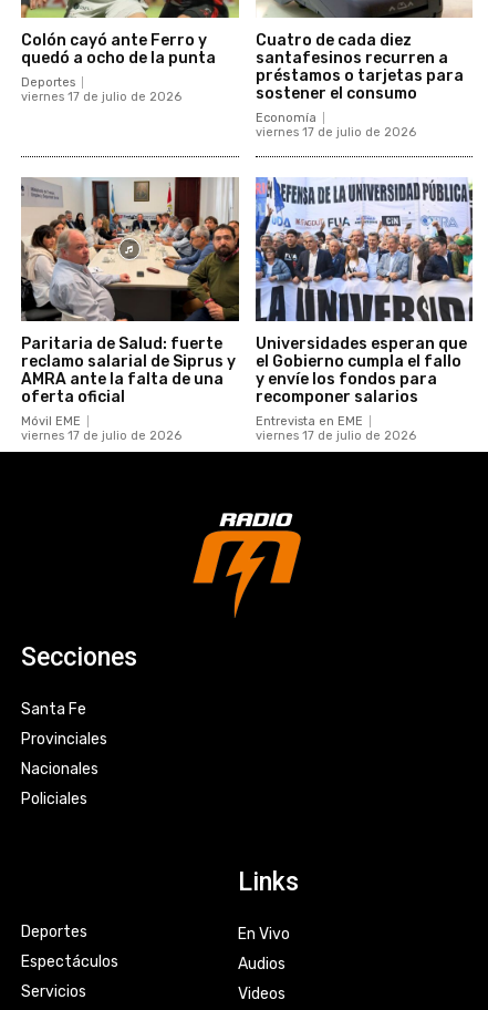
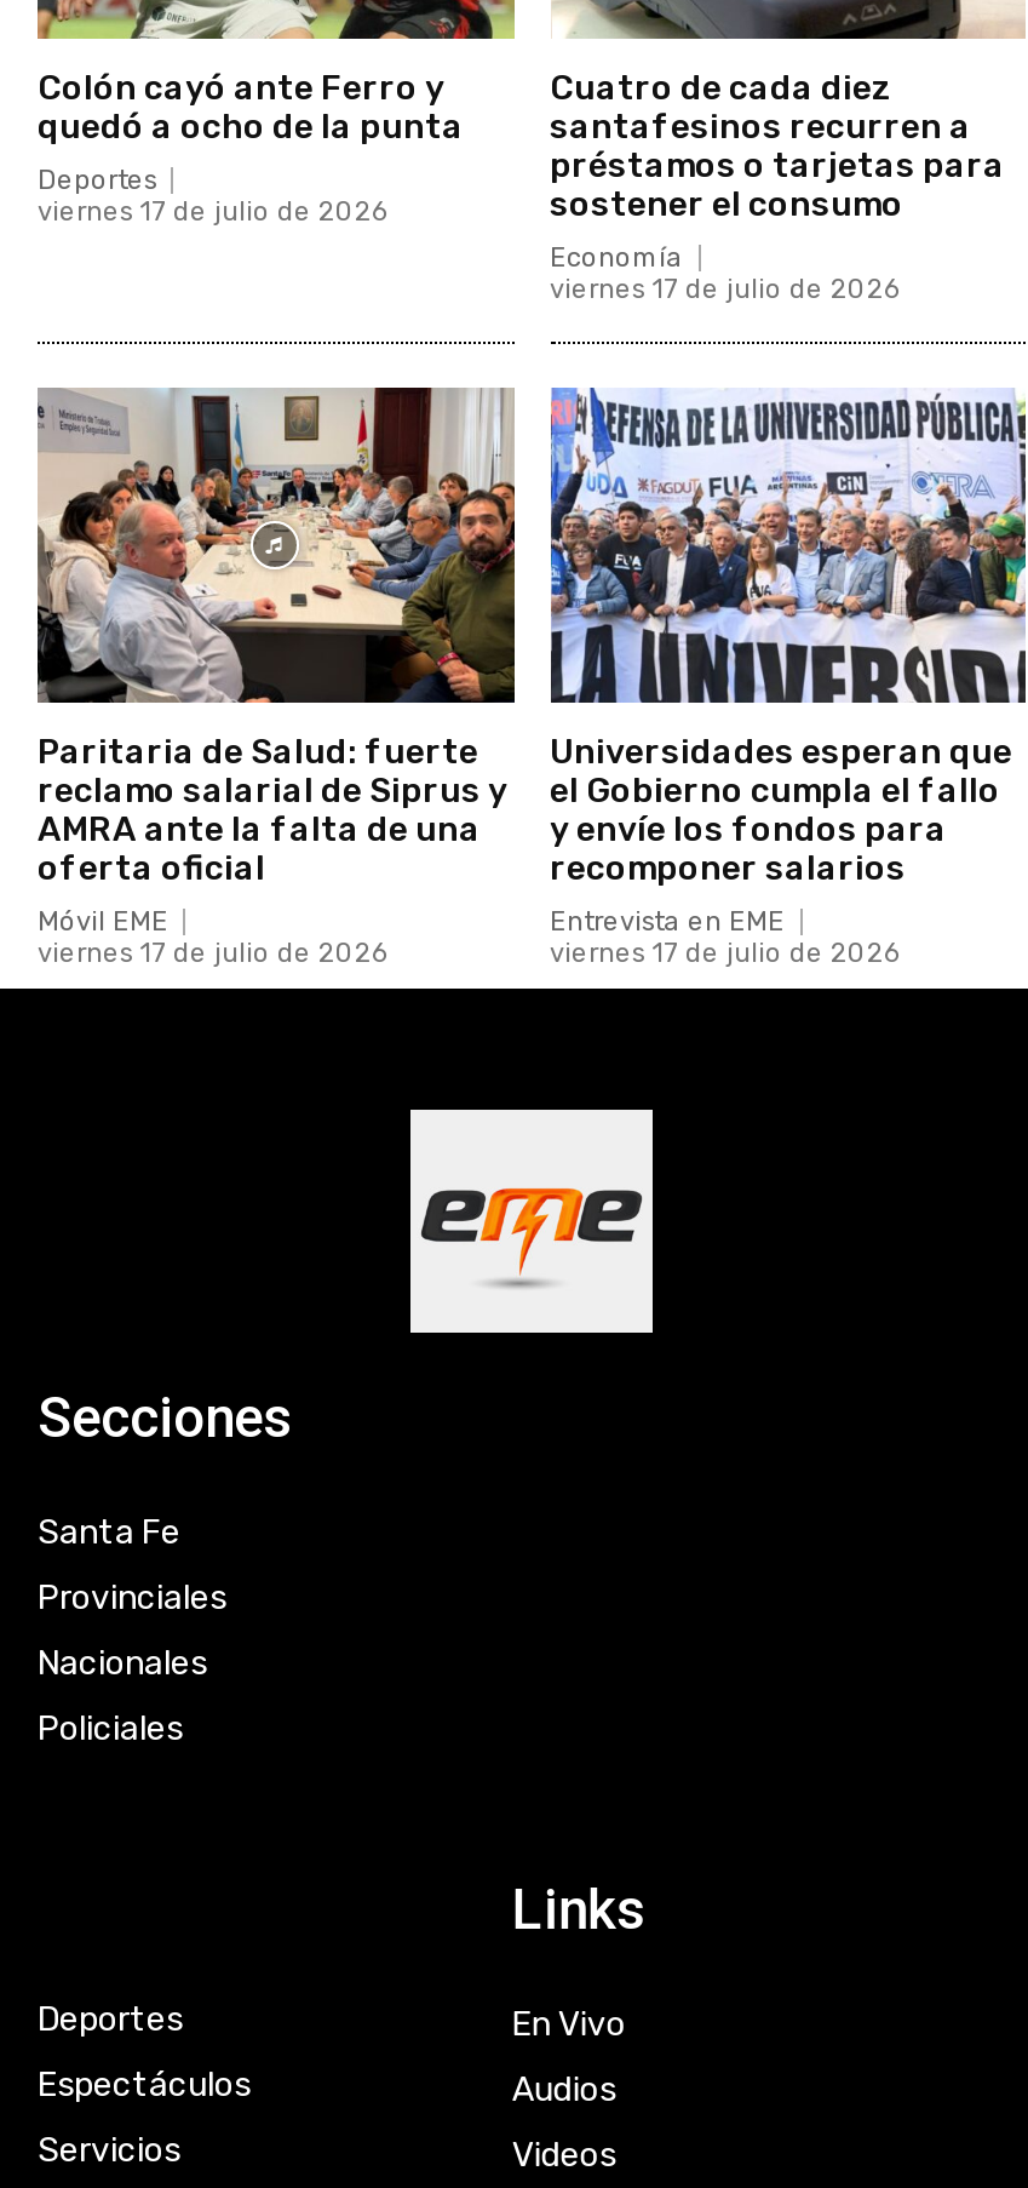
- [image]
+ [image]
